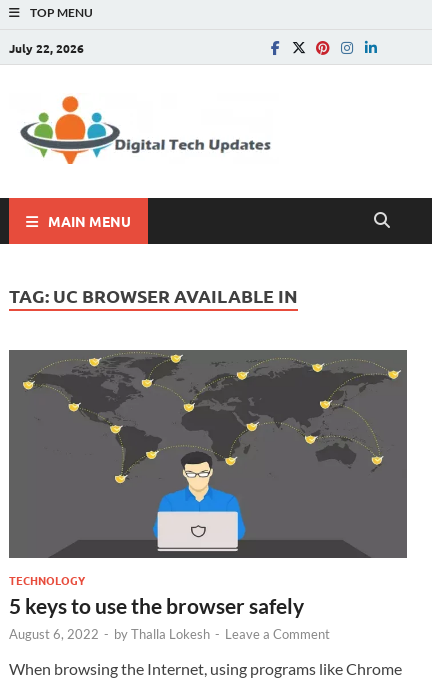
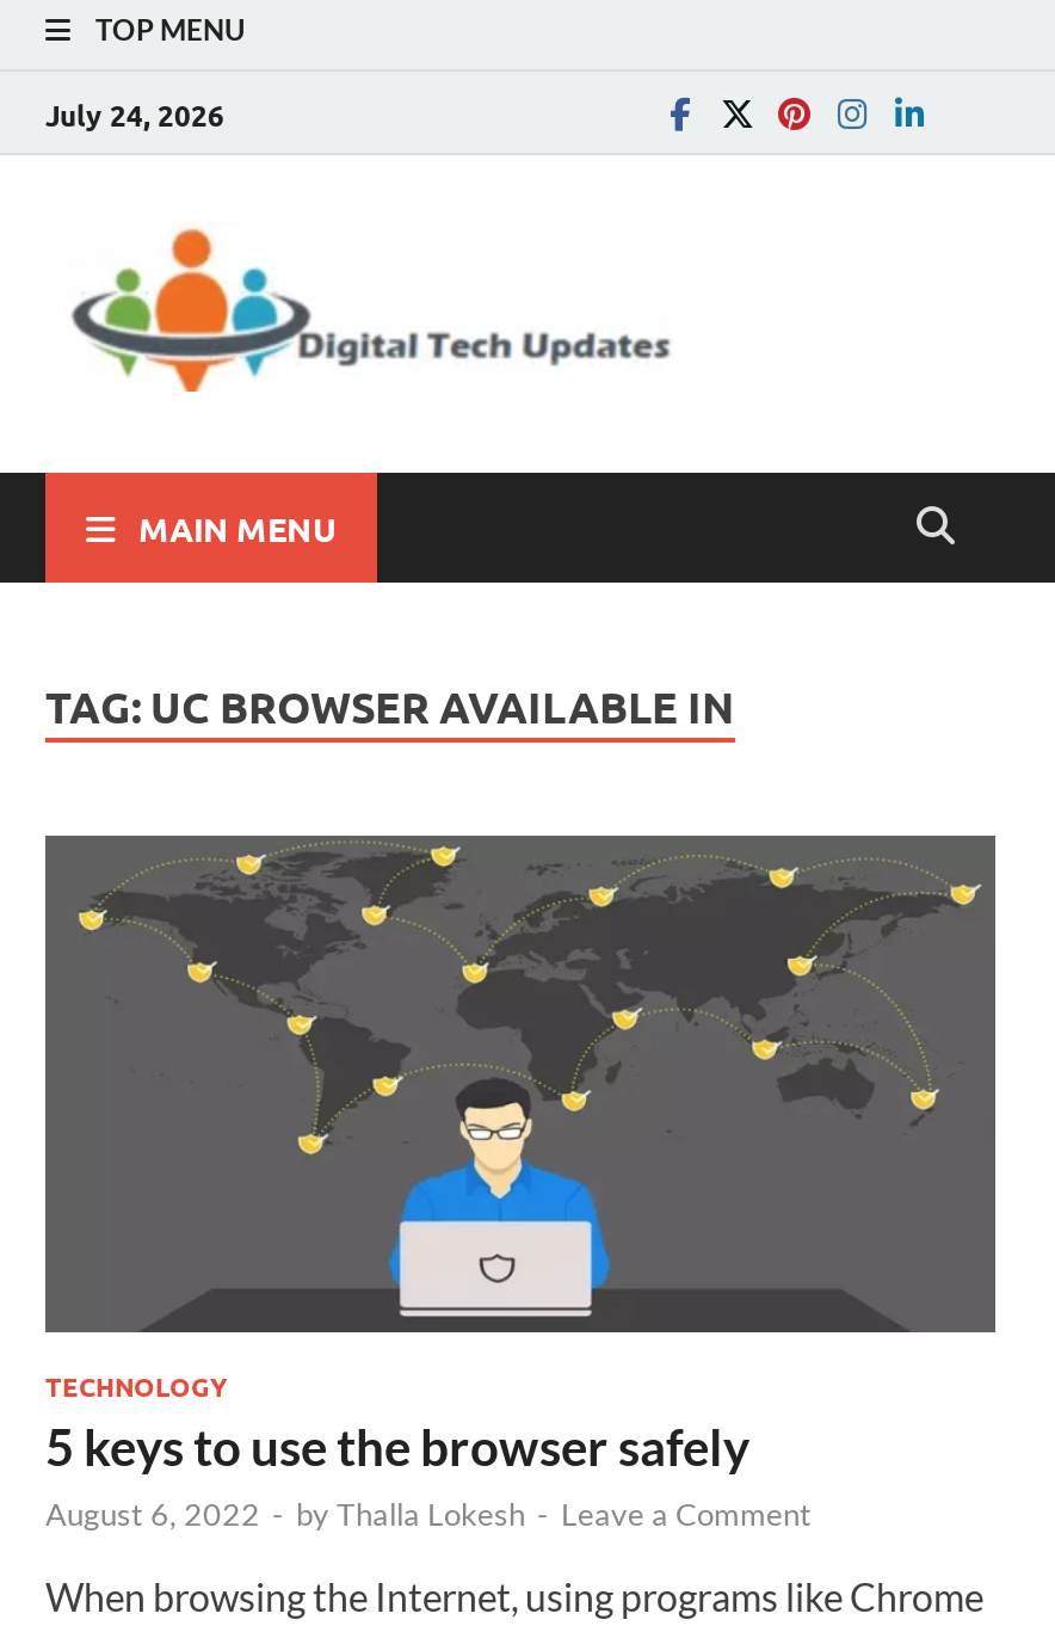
- July 22, 2026
+ July 24, 2026
